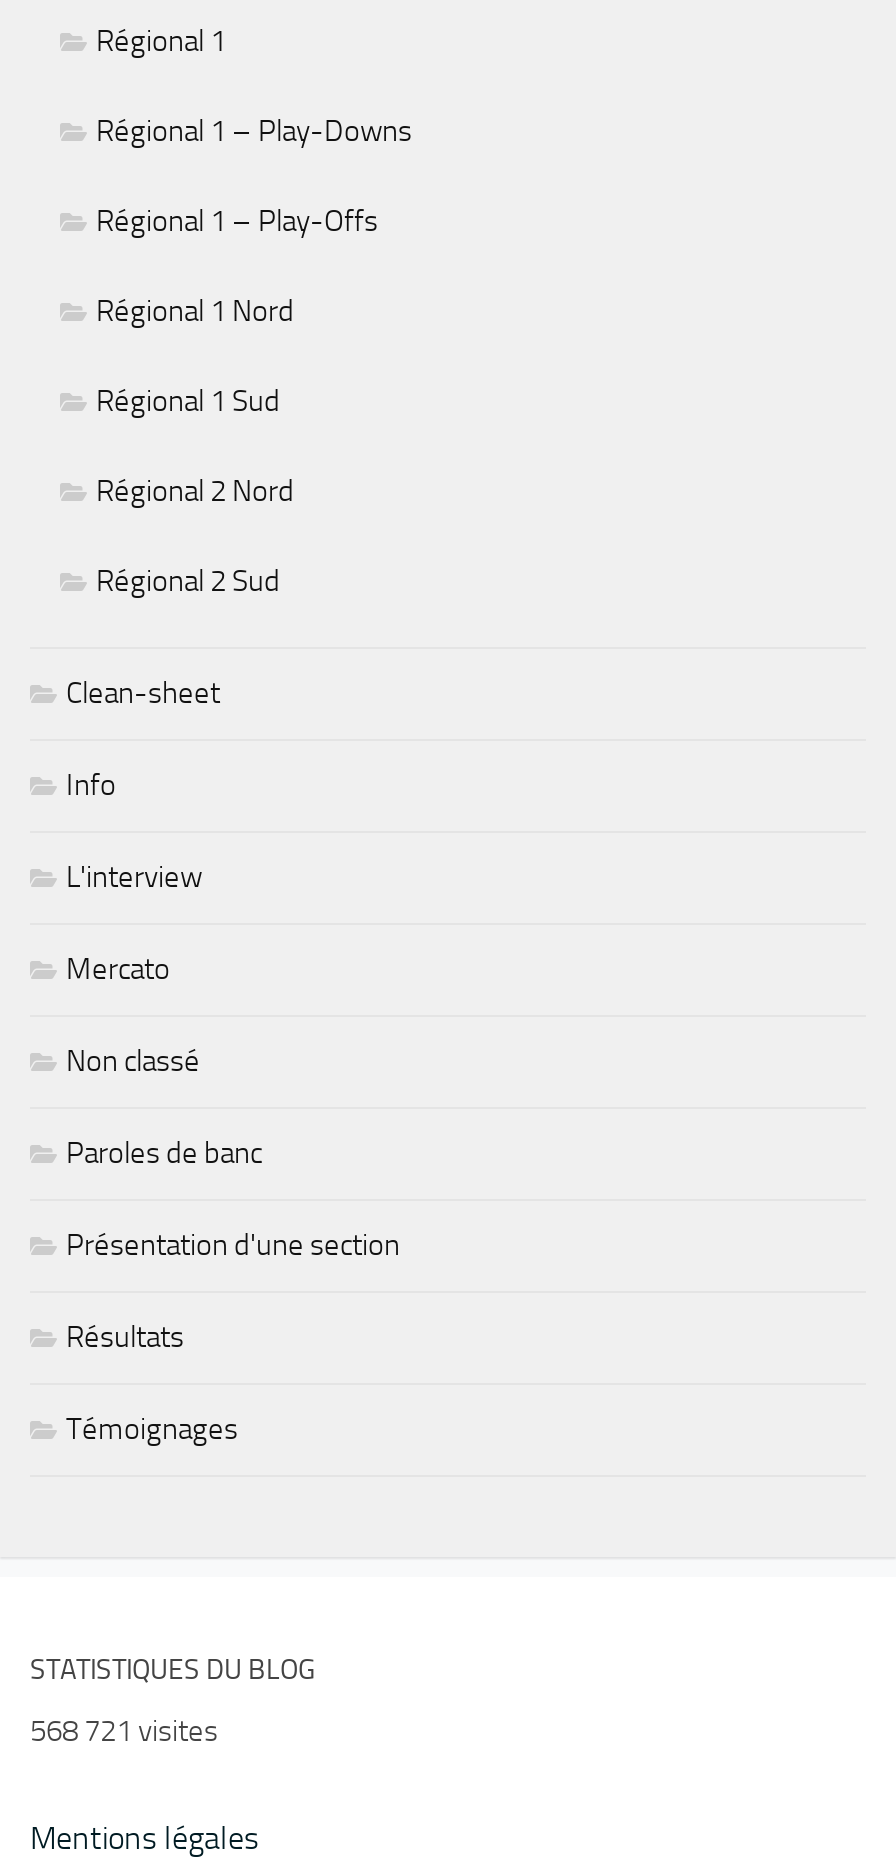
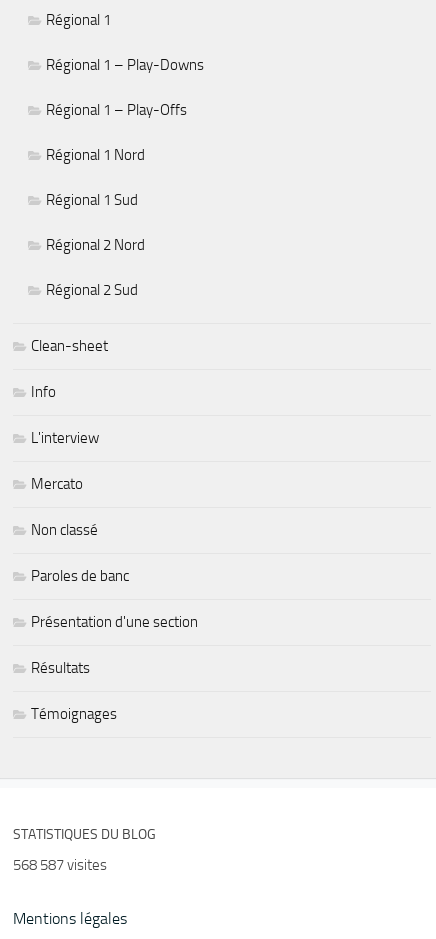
- 568 721 visites
+ 568 587 visites
